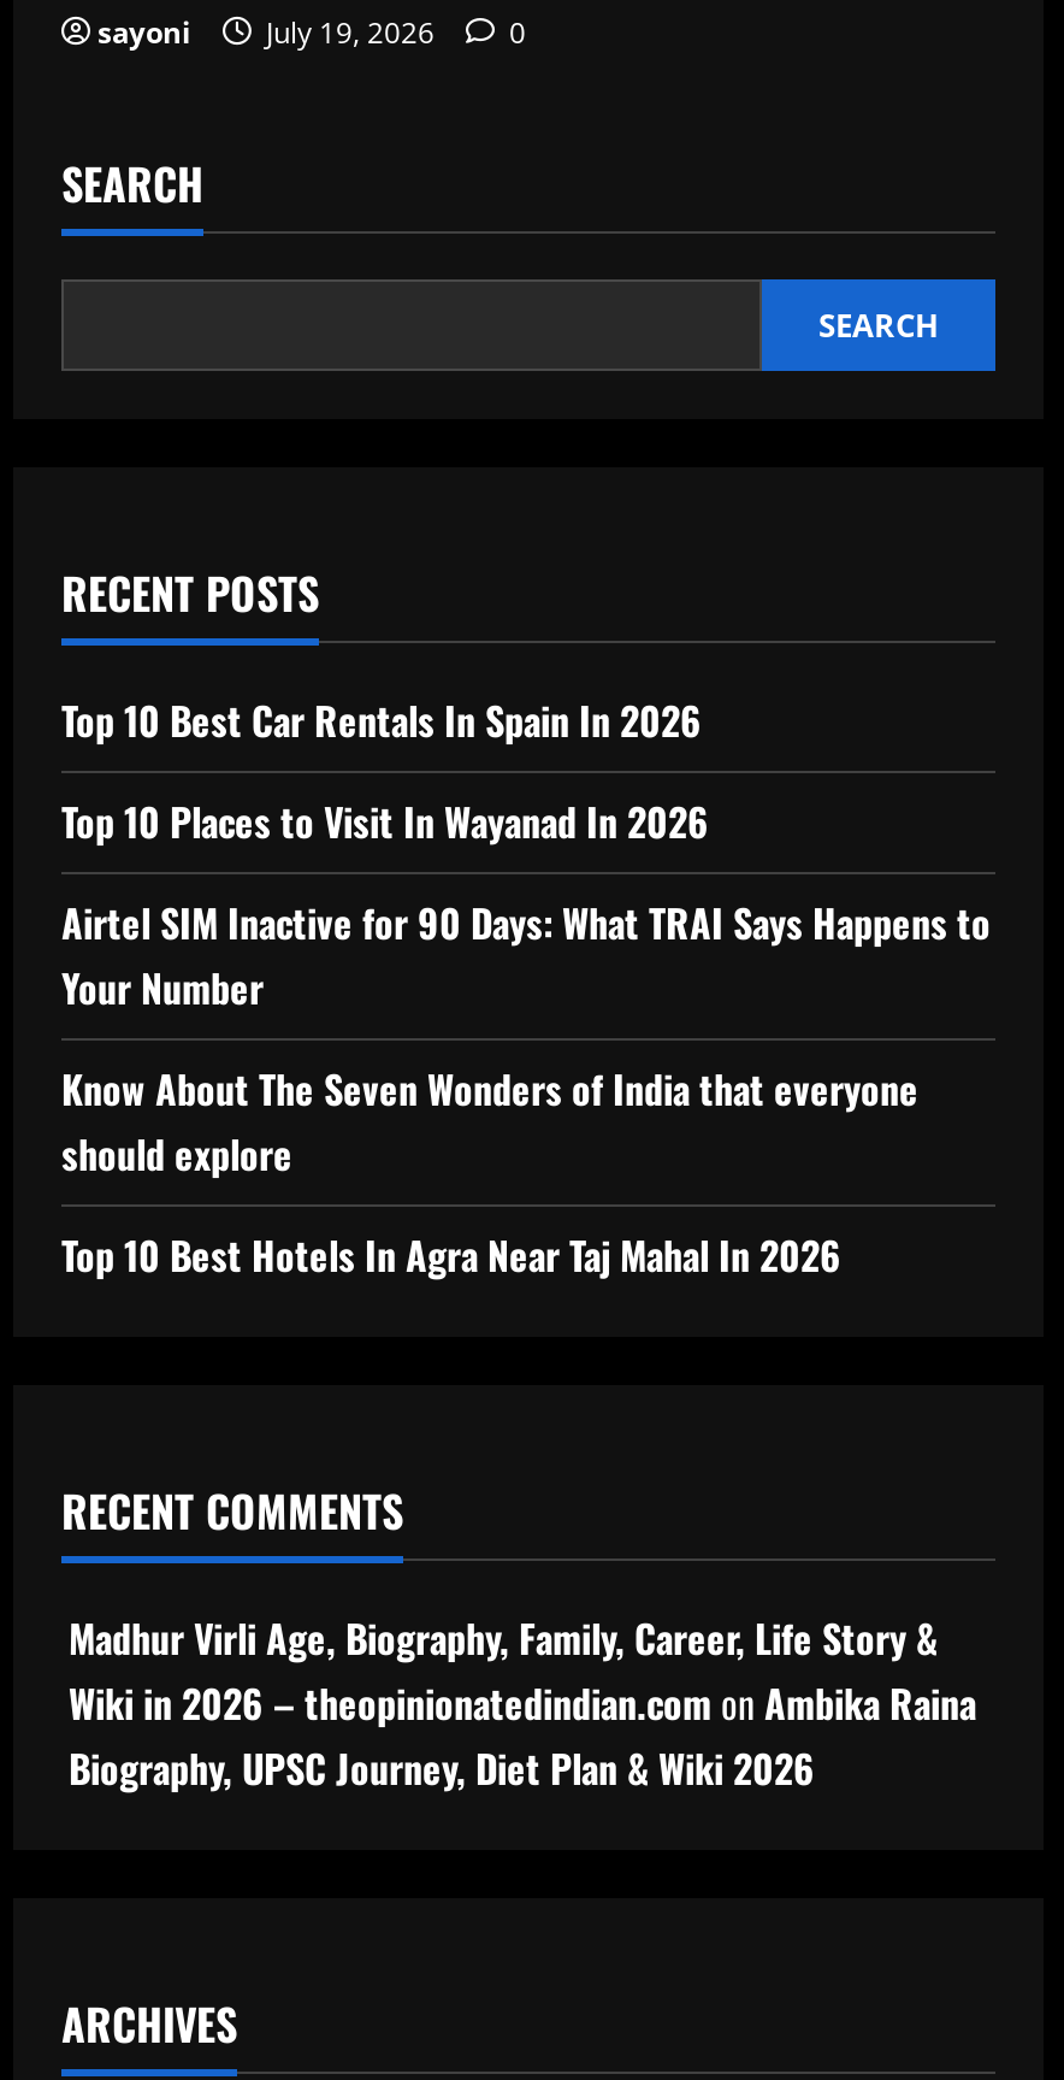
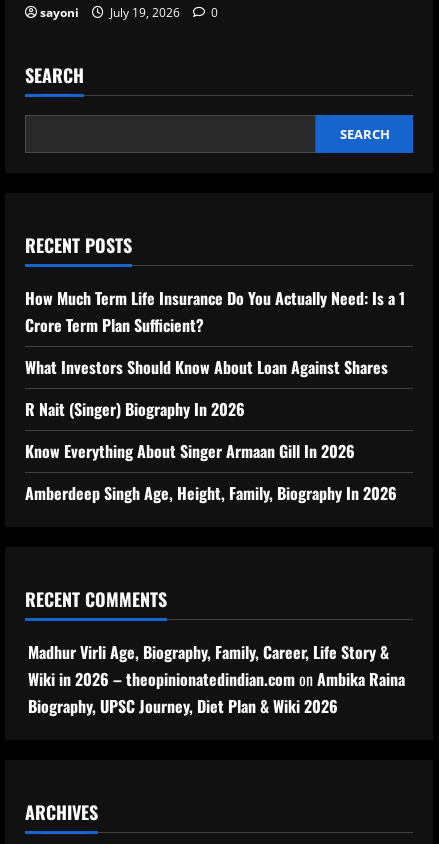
- Top 10 Best Car Rentals In Spain In 2026
+ How Much Term Life Insurance Do You Actually Need: Is a 1
+ Crore Term Plan Sufficient?

- Top 10 Places to Visit In Wayanad In 2026
+ What Investors Should Know About Loan Against Shares

- Airtel SIM Inactive for 90 Days: What TRAI Says Happens to
- Your Number
+ R Nait (Singer) Biography In 2026

- Know About The Seven Wonders of India that everyone
- should explore
+ Know Everything About Singer Armaan Gill In 2026

- Top 10 Best Hotels In Agra Near Taj Mahal In 2026
+ Amberdeep Singh Age, Height, Family, Biography In 2026
